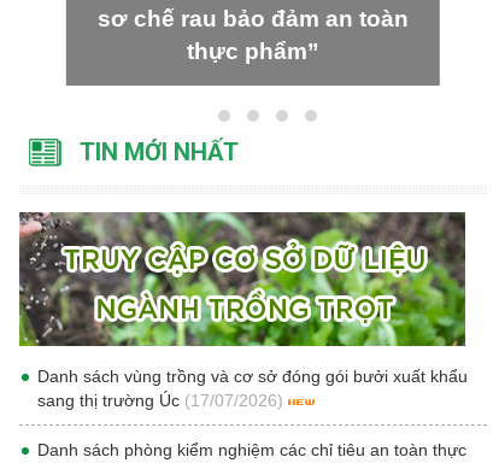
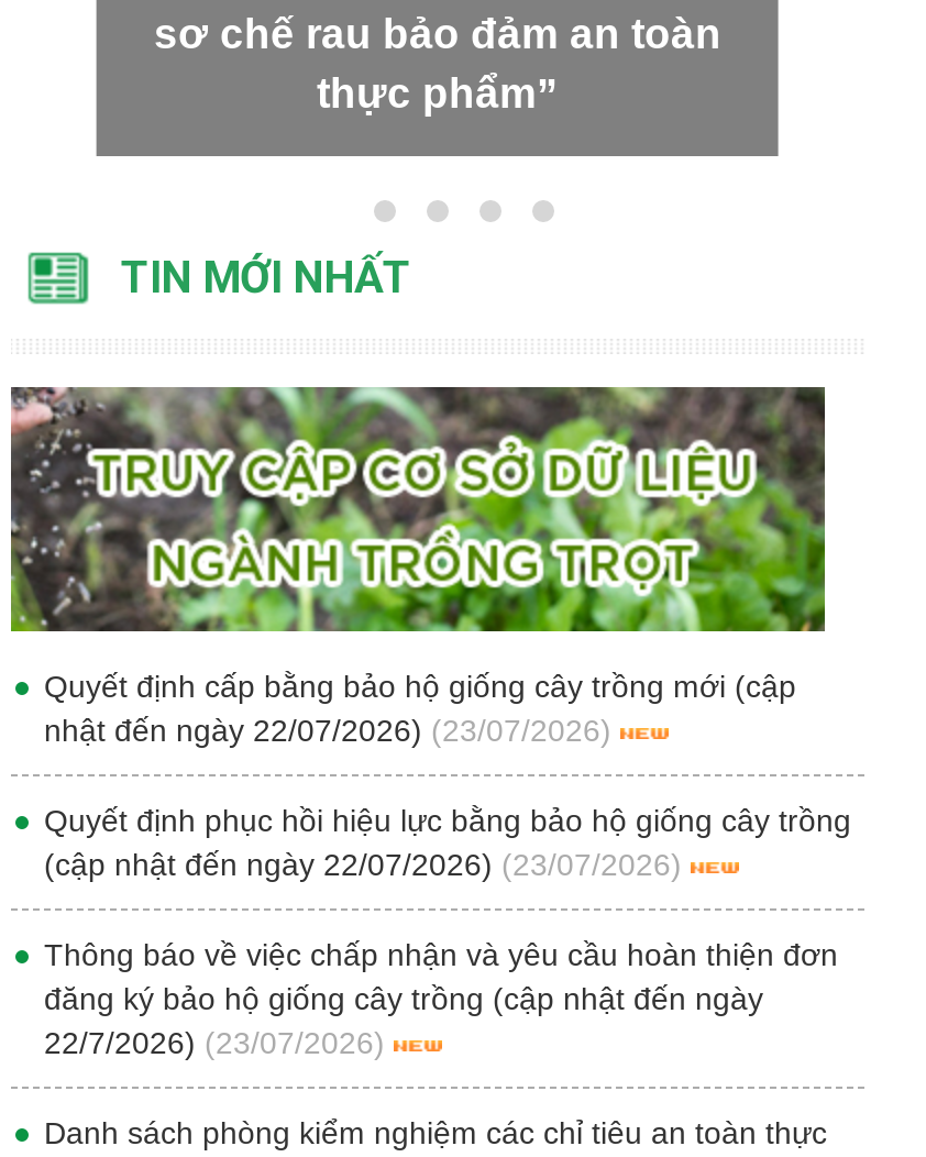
- Danh sách vùng trồng và cơ sở đóng gói bưởi xuất khẩu
- sang thị trường Úc (17/07/2026)
+ Quyết định cấp bằng bảo hộ giống cây trồng mới (cập
+ nhật đến ngày 22/07/2026) (23/07/2026)
+ Quyết định phục hồi hiệu lực bằng bảo hộ giống cây trồng
+ (cập nhật đến ngày 22/07/2026) (23/07/2026)
+ Thông báo về việc chấp nhận và yêu cầu hoàn thiện đơn
+ đăng ký bảo hộ giống cây trồng (cập nhật đến ngày
+ 22/7/2026) (23/07/2026)
